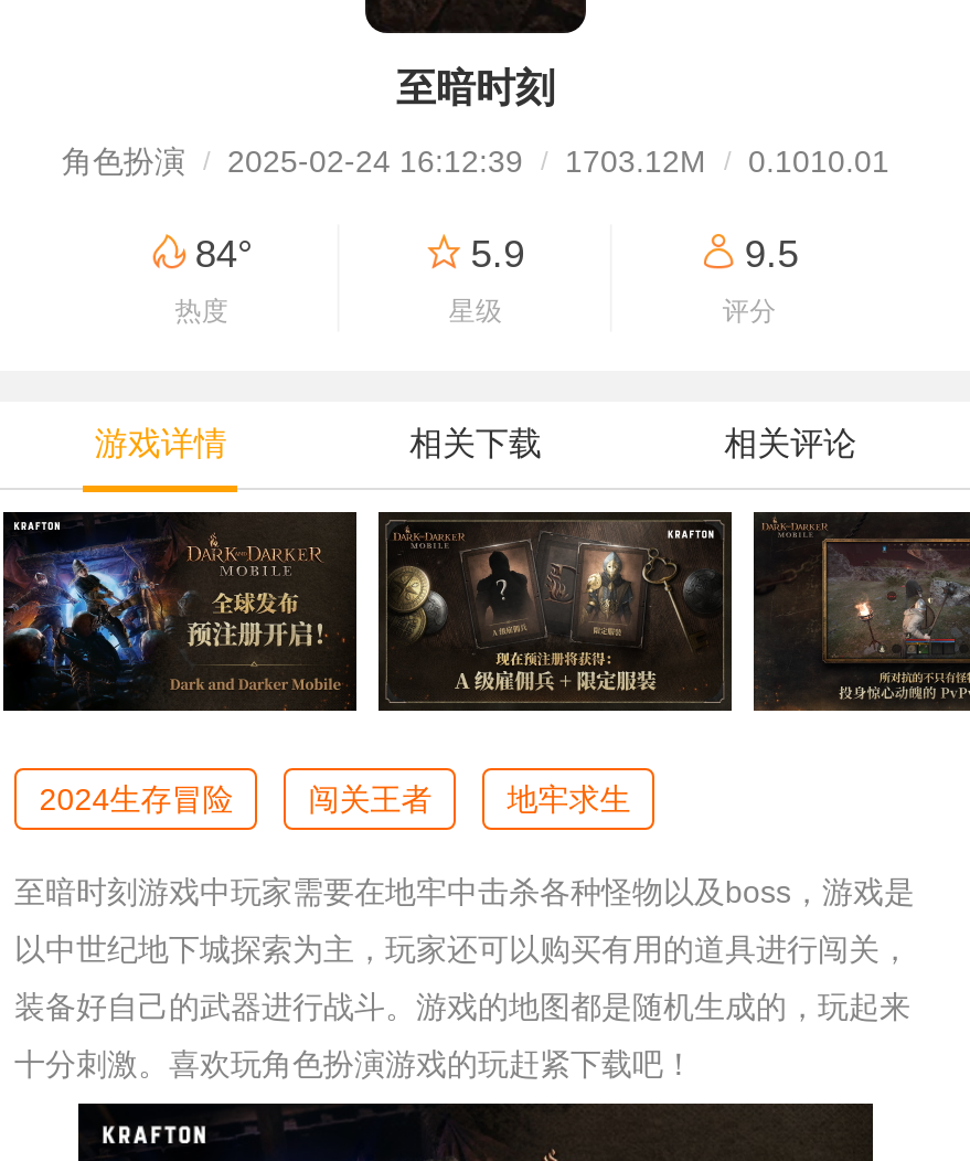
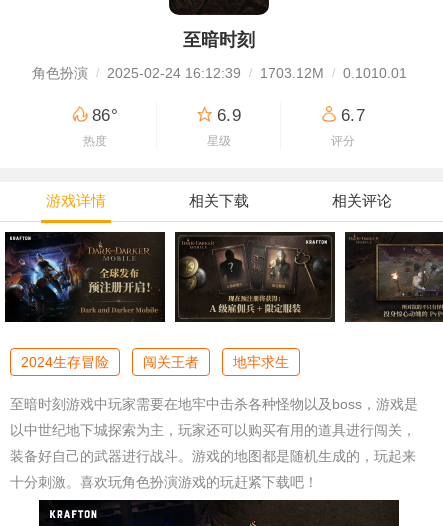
- 84°
+ 86°

- 5.9
+ 6.9

- 9.5
+ 6.7
